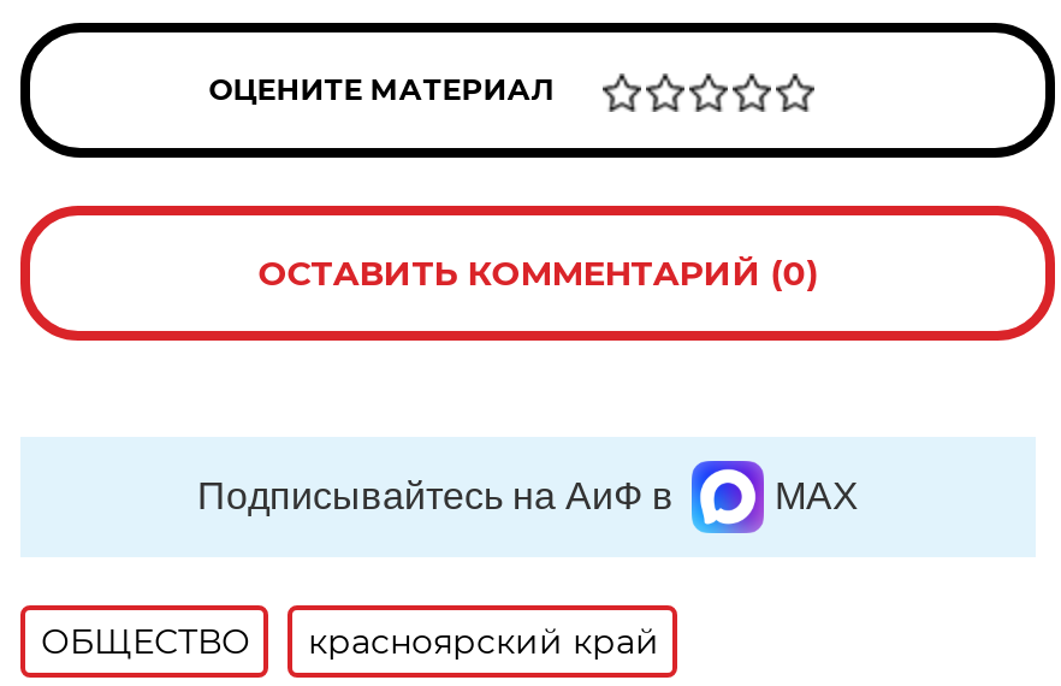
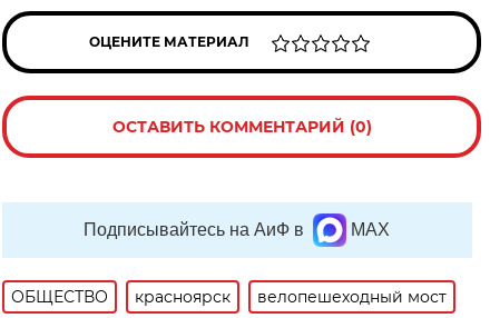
- красноярский край
+ красноярск
+ велопешеходный мост
